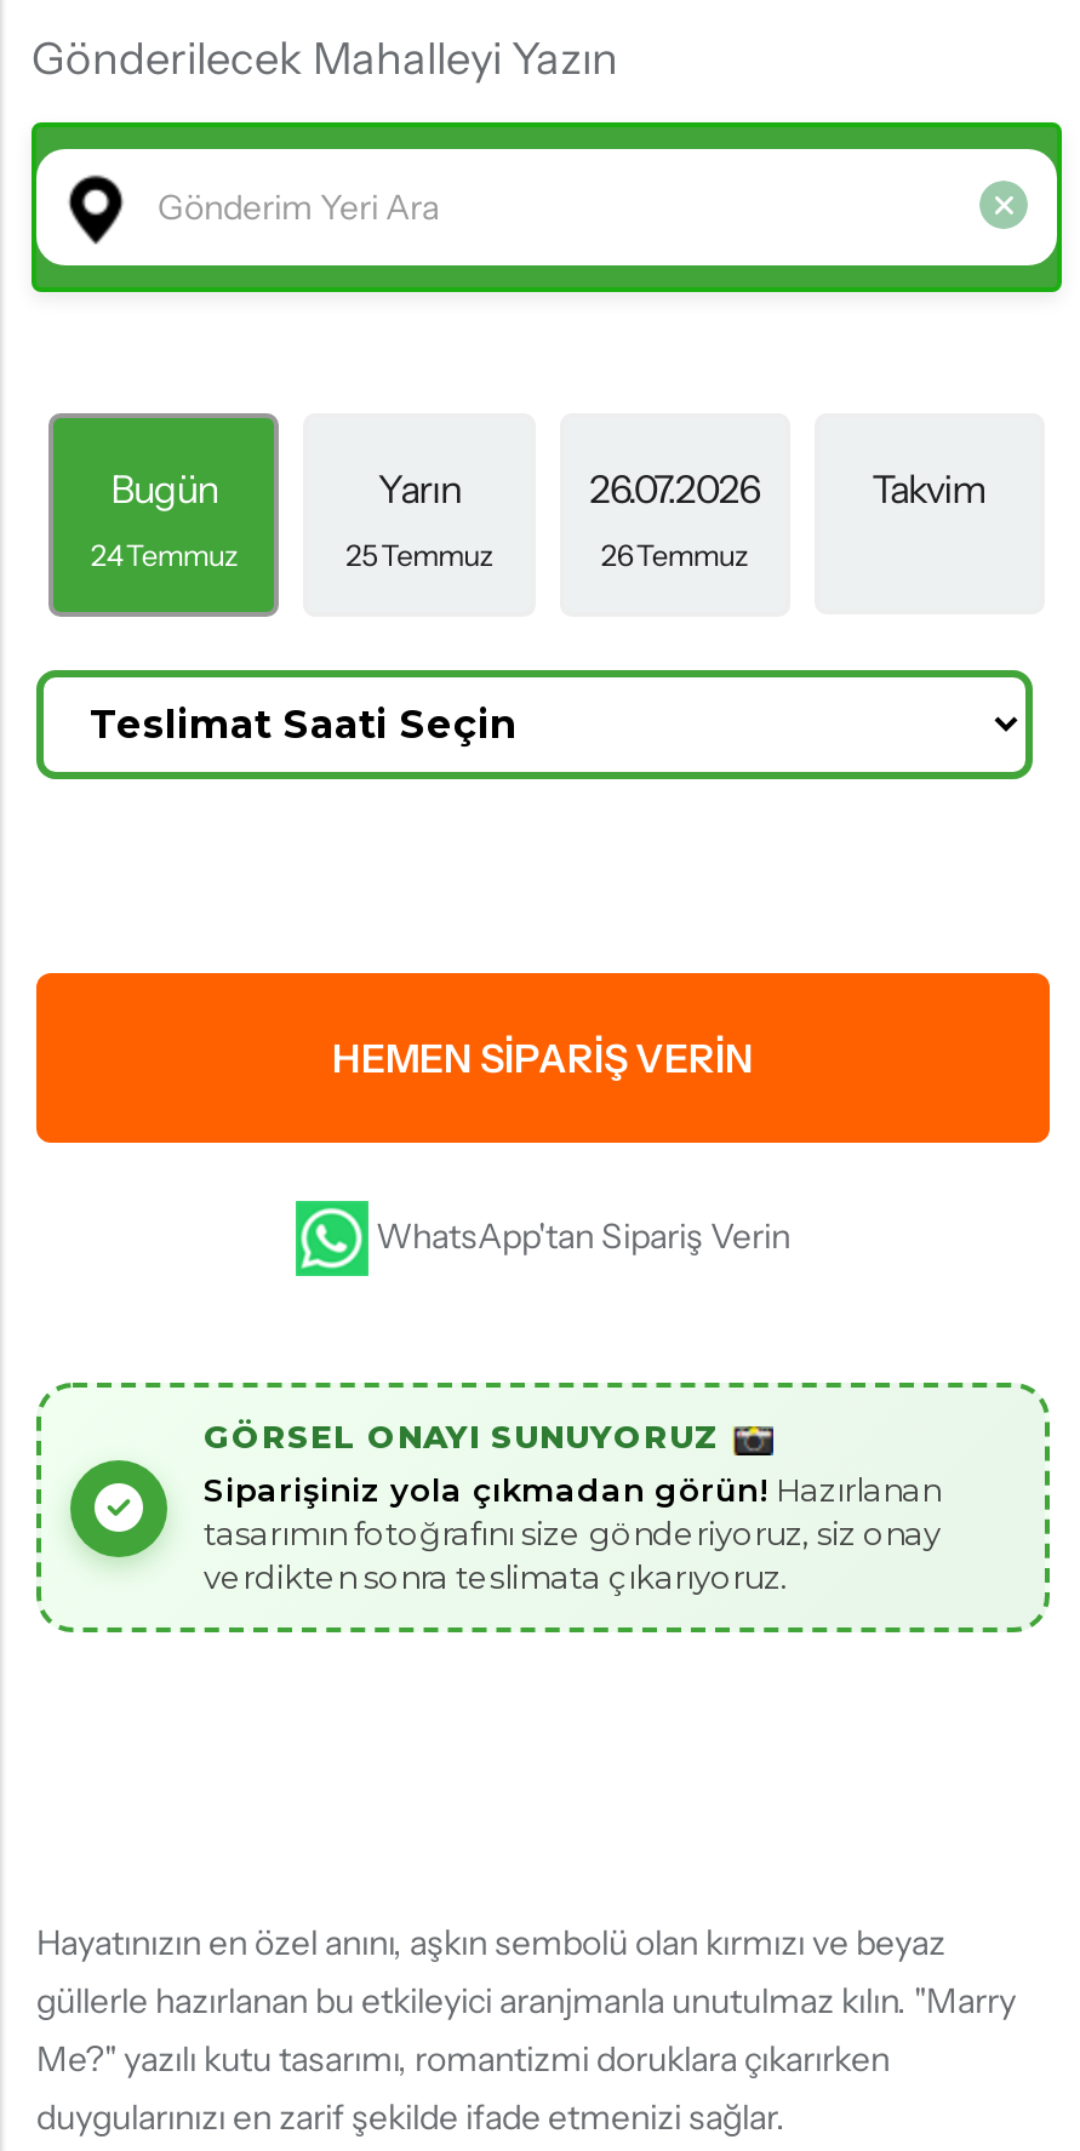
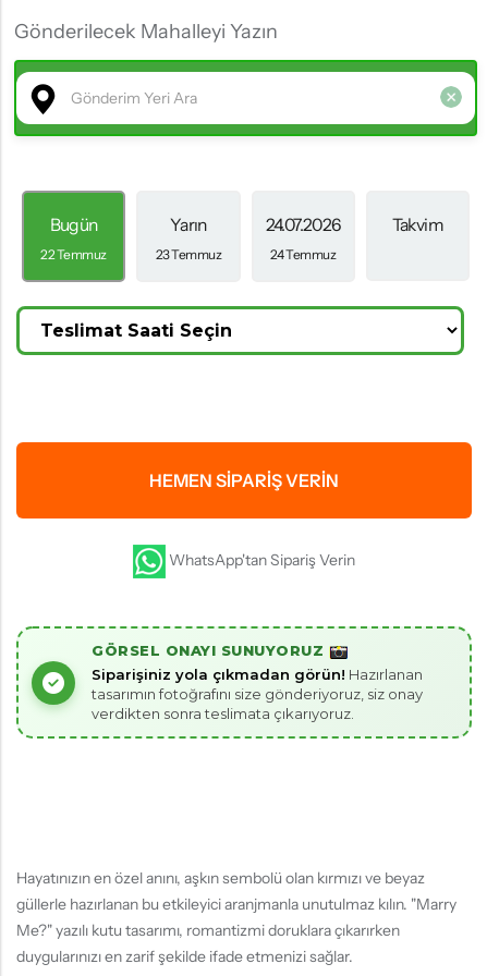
- 26.07.2026
+ 24.07.2026

- 24 Temmuz
+ 22 Temmuz

- 25 Temmuz
+ 23 Temmuz

- 26 Temmuz
+ 24 Temmuz
